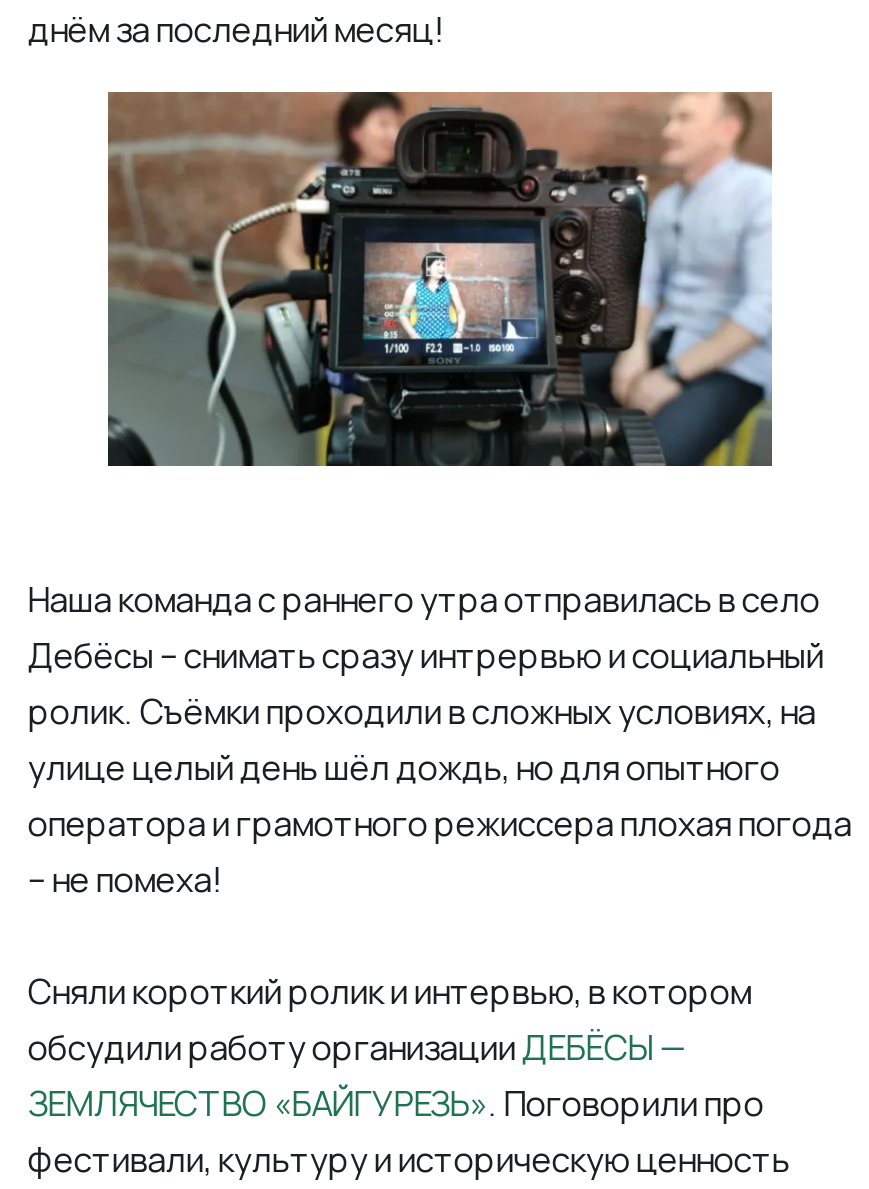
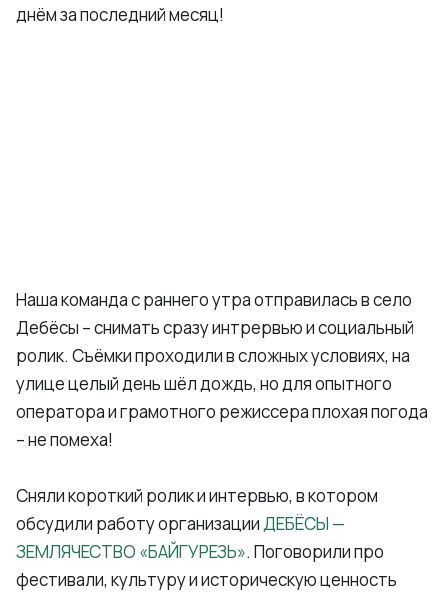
- [image]
